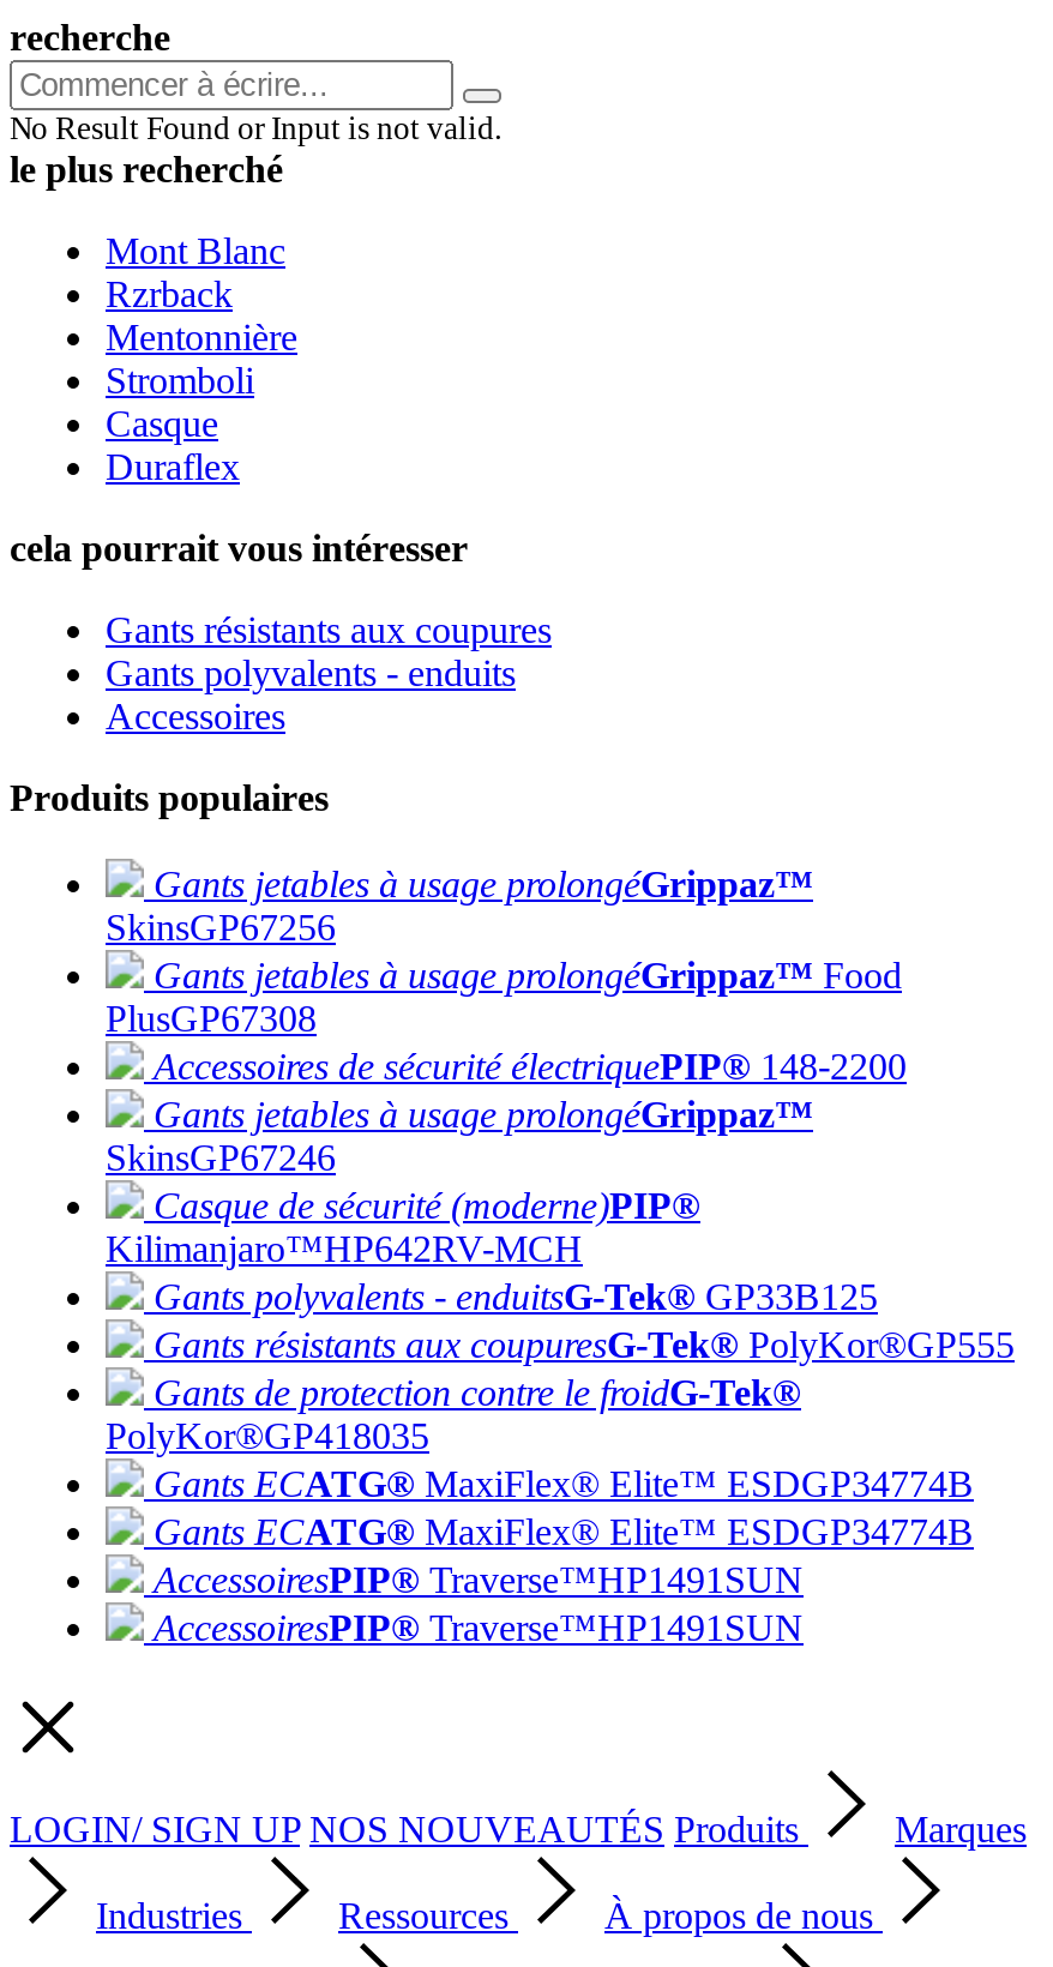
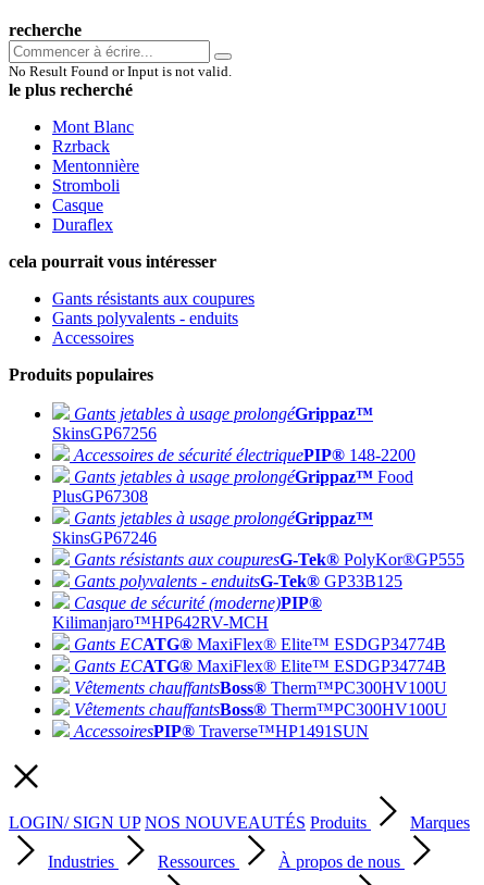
moved down: Gants jetables à usage prolongéGrippaz™ Food | PlusGP67308

moved up: Accessoires de sécurité électriquePIP® 148-2200

moved down: Casque de sécurité (moderne)PIP® | Kilimanjaro™HP642RV-MCH

moved up: Gants résistants aux coupuresG-Tek® PolyKor®GP555 | Gants polyvalents - enduitsG-Tek® GP33B125

- Gants de protection contre le froidG-Tek®
- PolyKor®GP418035

moved up: Gants ECATG® MaxiFlex® Elite™ ESDGP34774B | Gants ECATG® MaxiFlex® Elite™ ESDGP34774B

- AccessoiresPIP® Traverse™HP1491SUN
+ Vêtements chauffantsBoss® Therm™PC300HV100U
+ Vêtements chauffantsBoss® Therm™PC300HV100U
